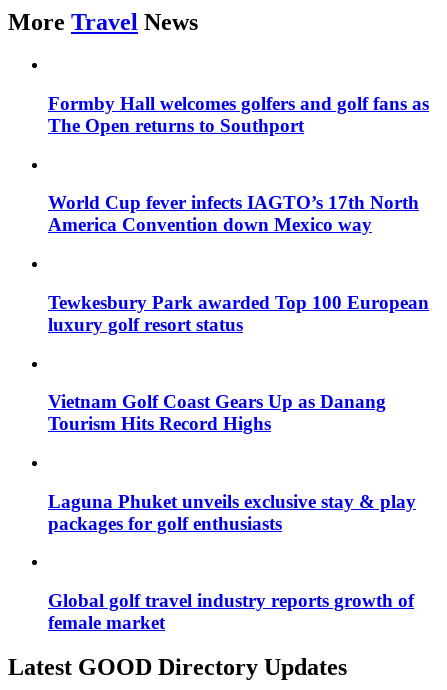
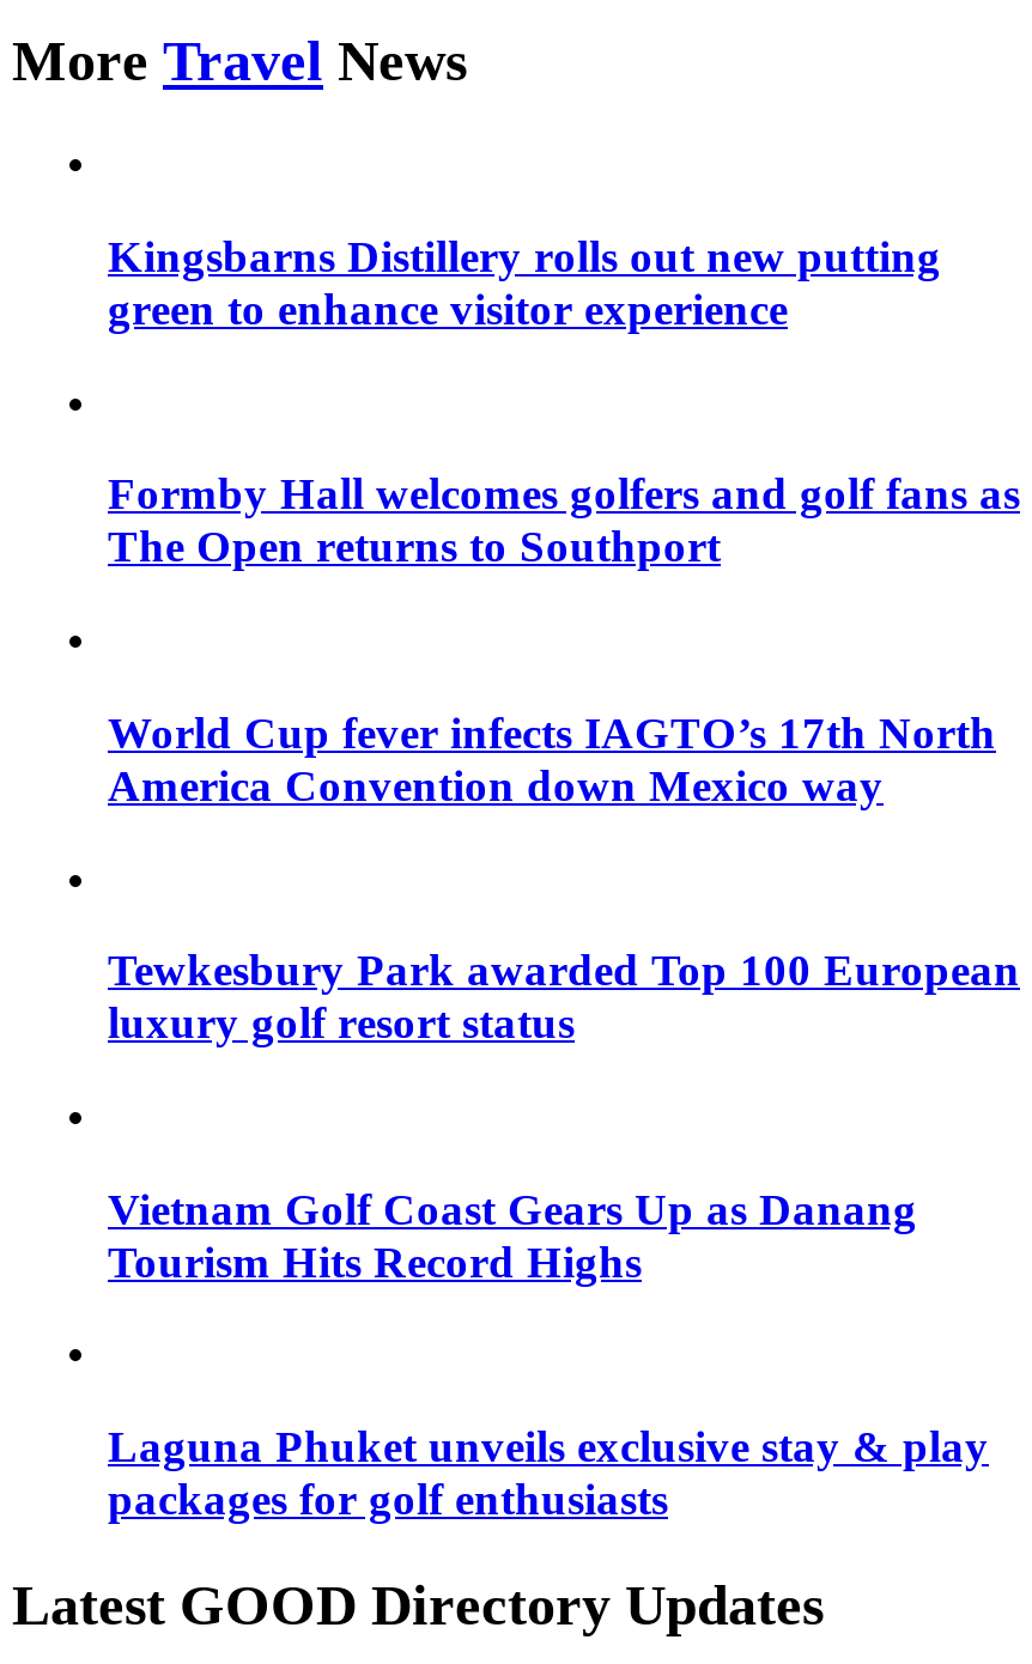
+ Kingsbarns Distillery rolls out new putting
+ green to enhance visitor experience

moved down: Formby Hall welcomes golfers and golf fans as | The Open returns to Southport | World Cup fever infects IAGTO’s 17th North | ... | Laguna Phuket unveils exclusive stay & play | packages for golf enthusiasts

- Global golf travel industry reports growth of
- female market
